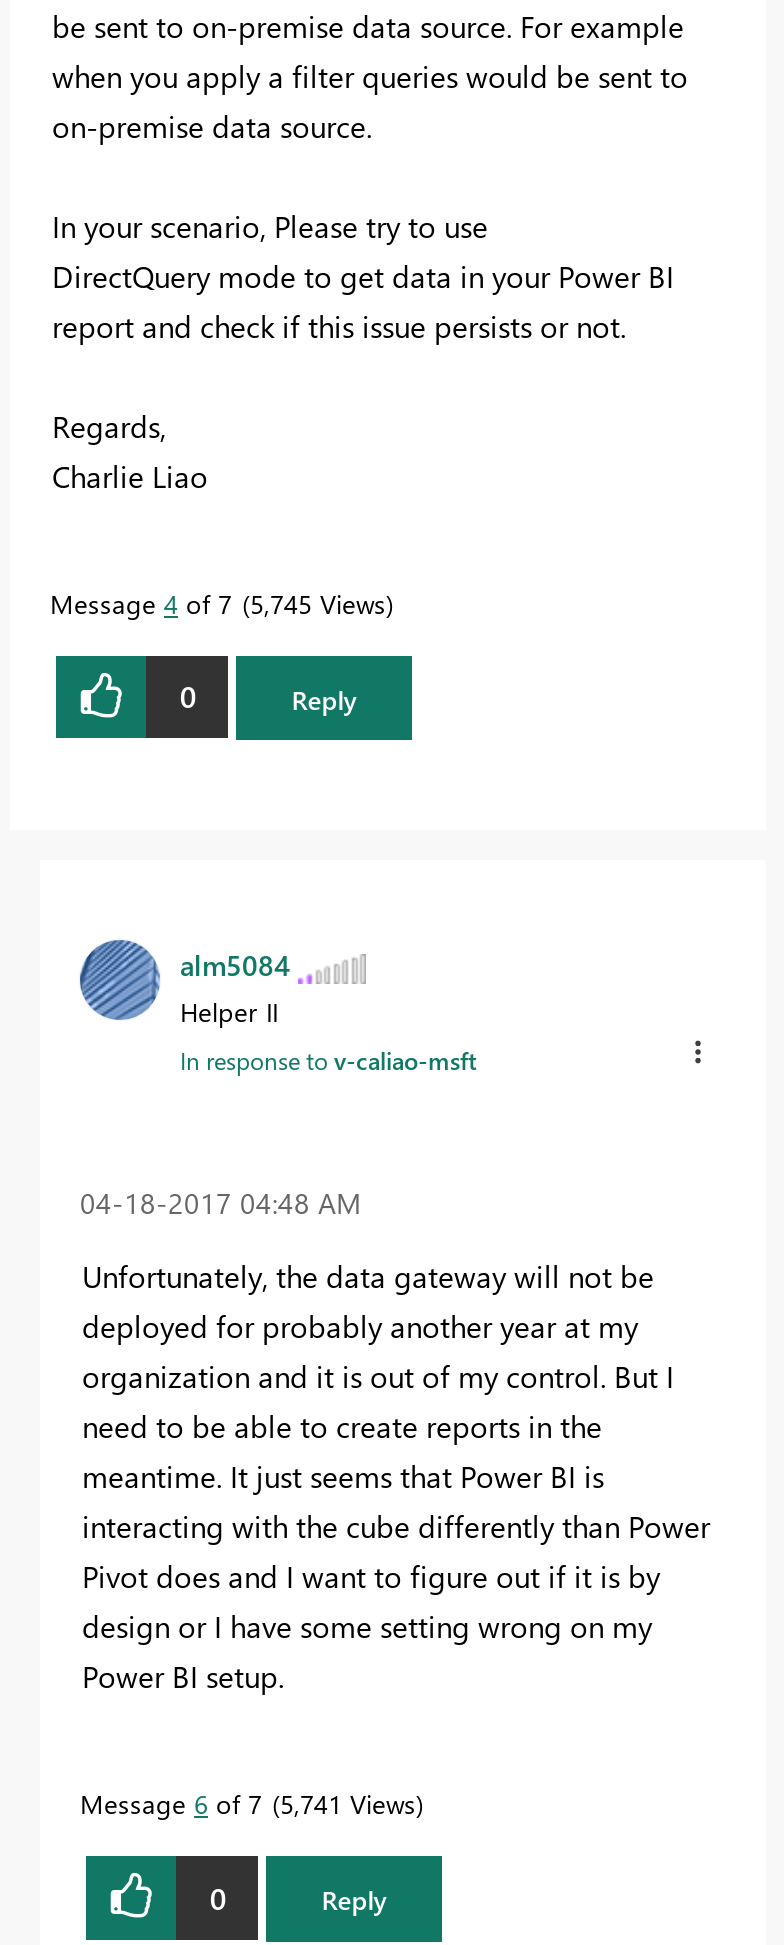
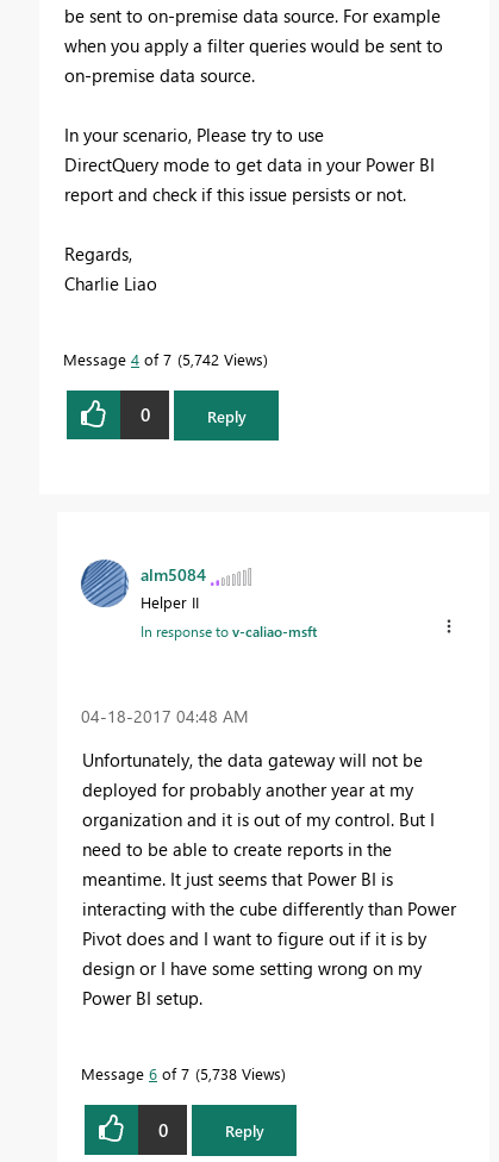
- Message 4 of 7 5,745 Views
+ Message 4 of 7 5,742 Views

- Message 6 of 7 5,741 Views
+ Message 6 of 7 5,738 Views
